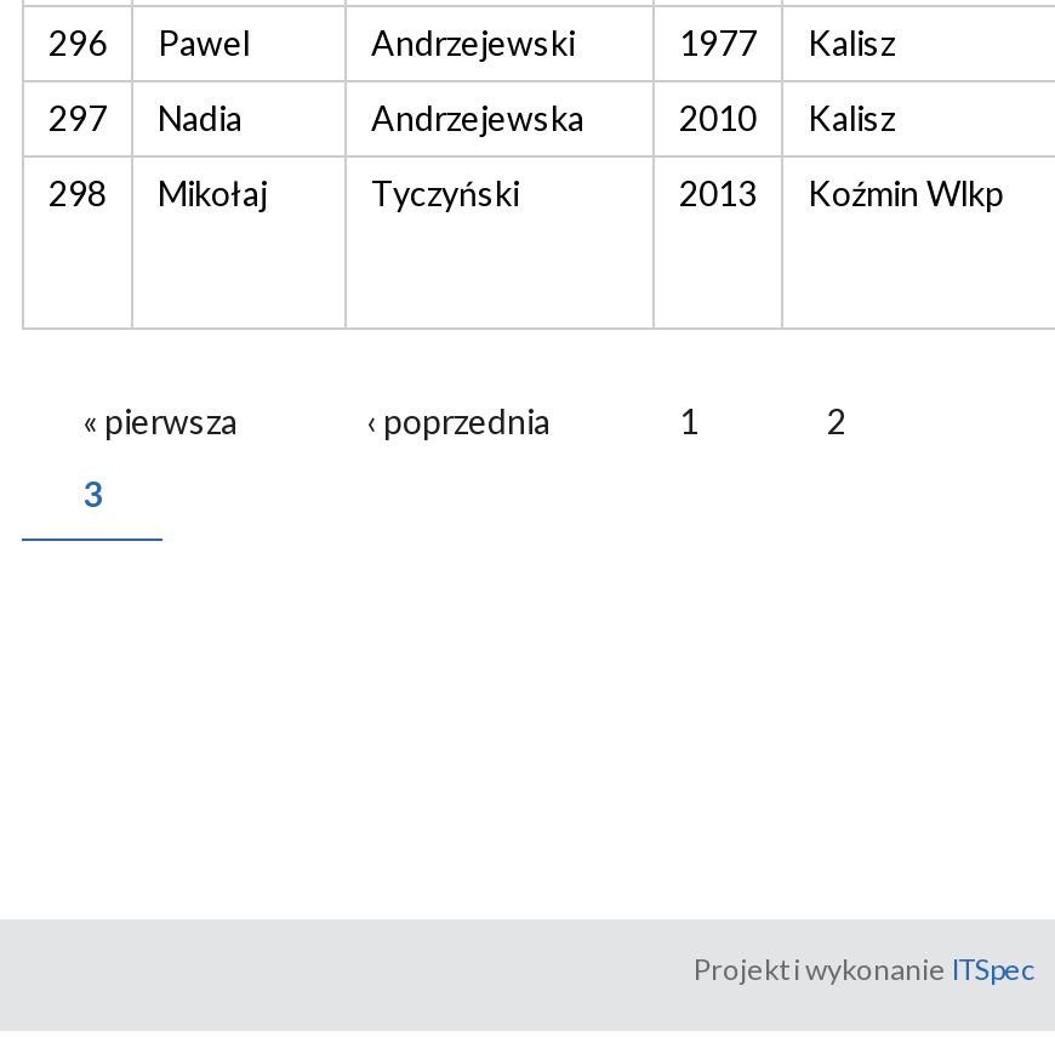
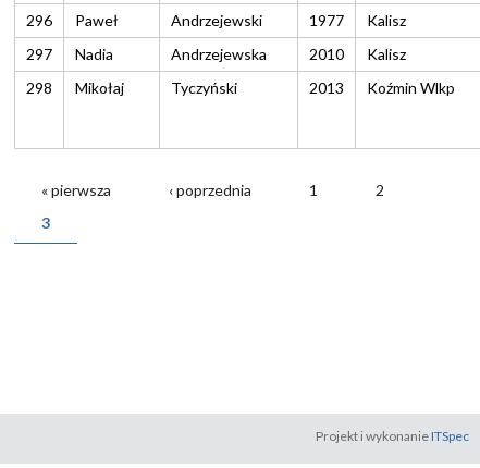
- Pawel
+ Paweł
